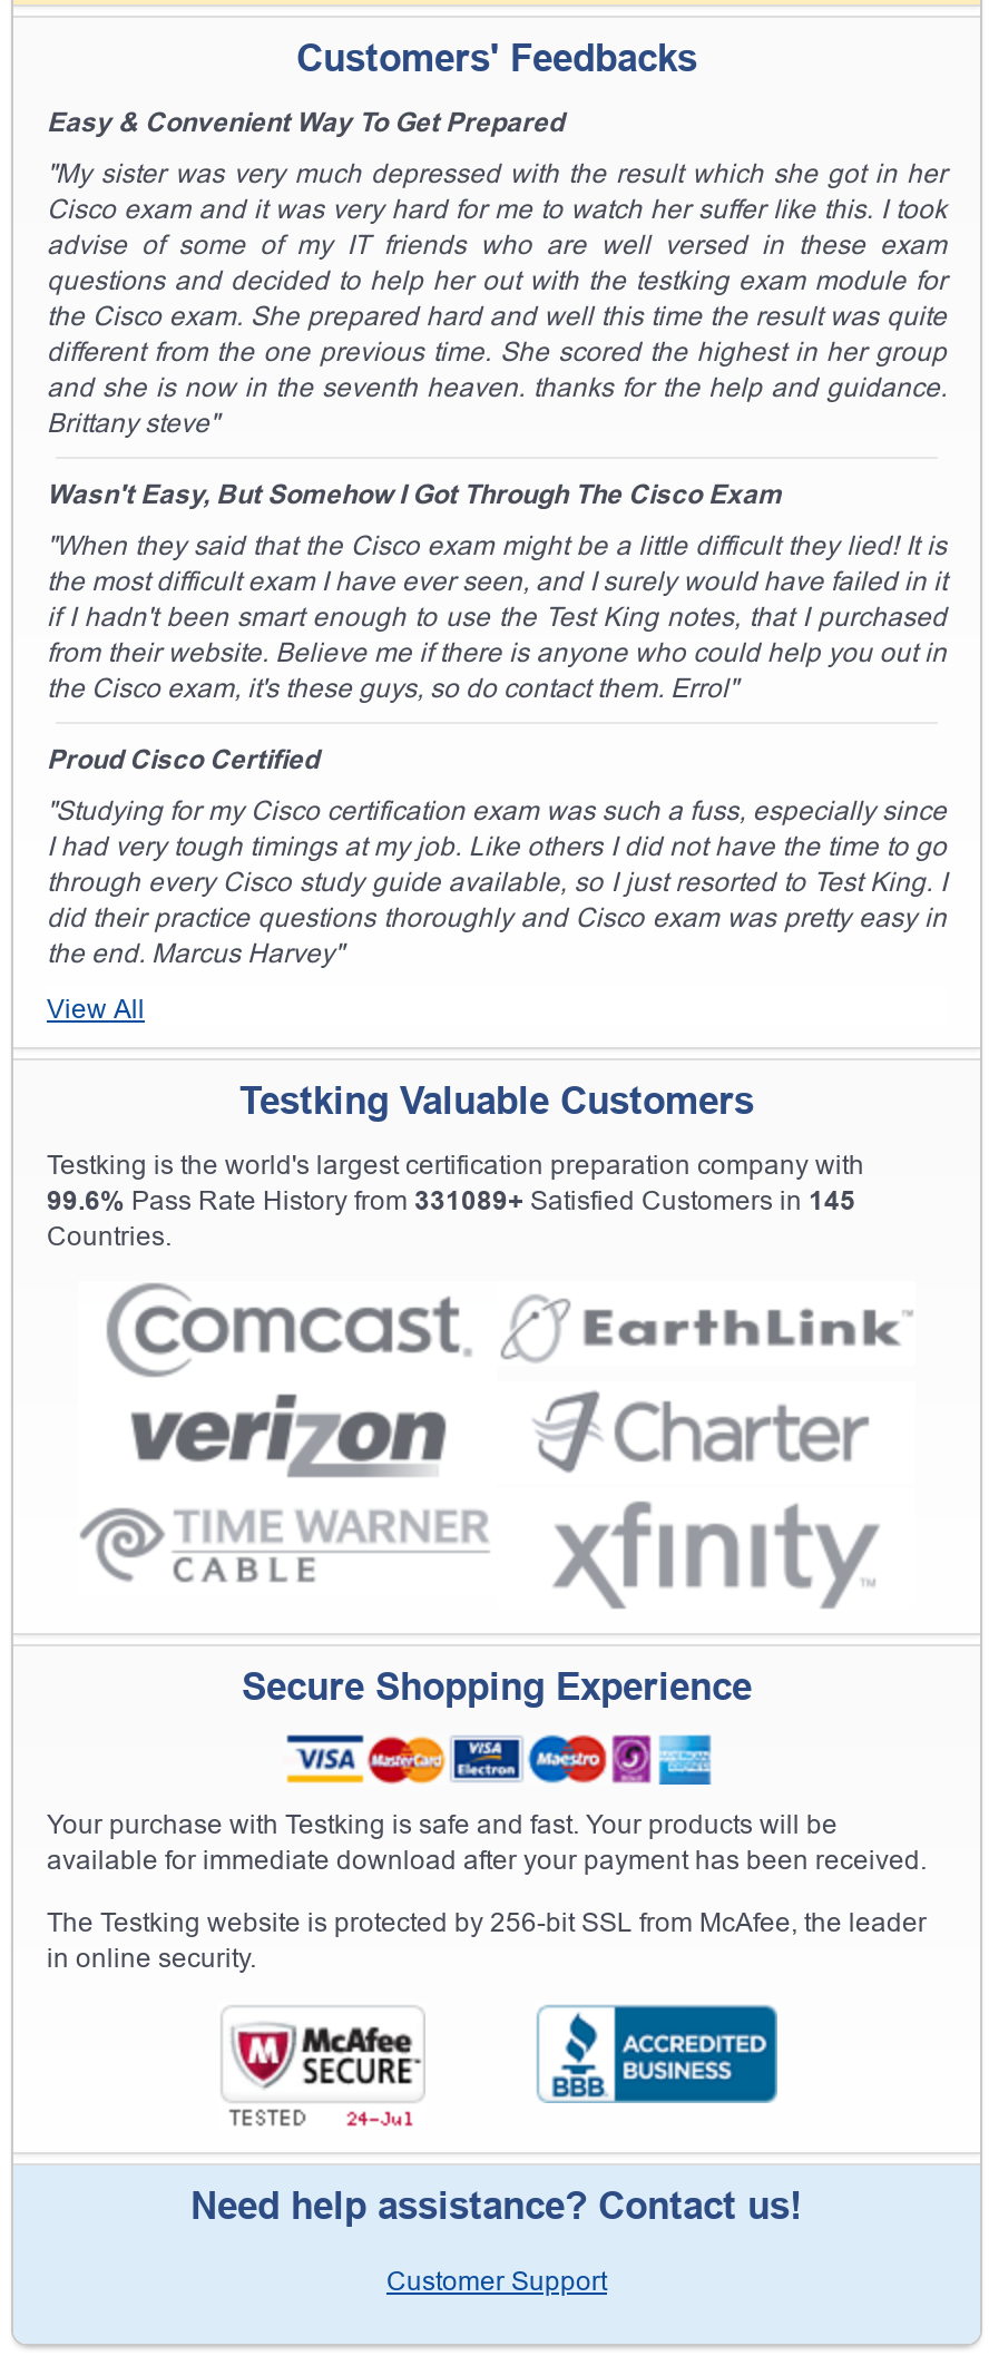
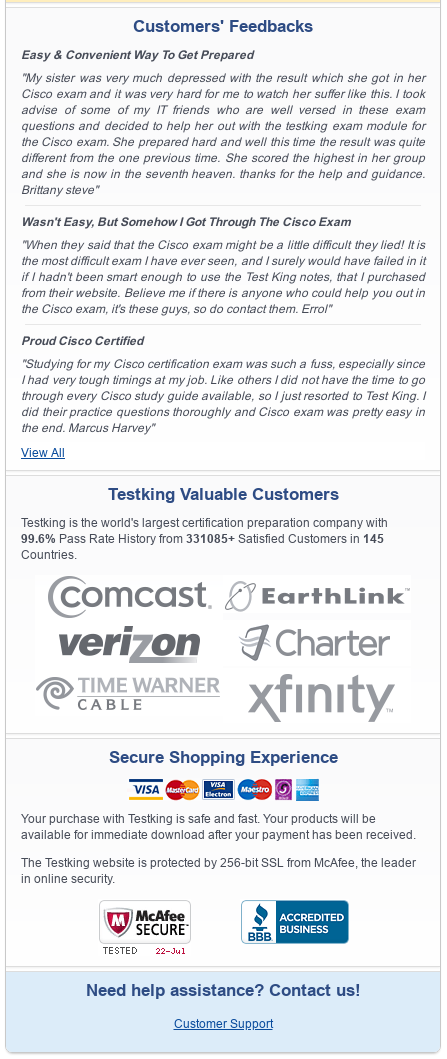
- 99.6% Pass Rate History from 331089+ Satisfied Customers in 145
+ 99.6% Pass Rate History from 331085+ Satisfied Customers in 145
